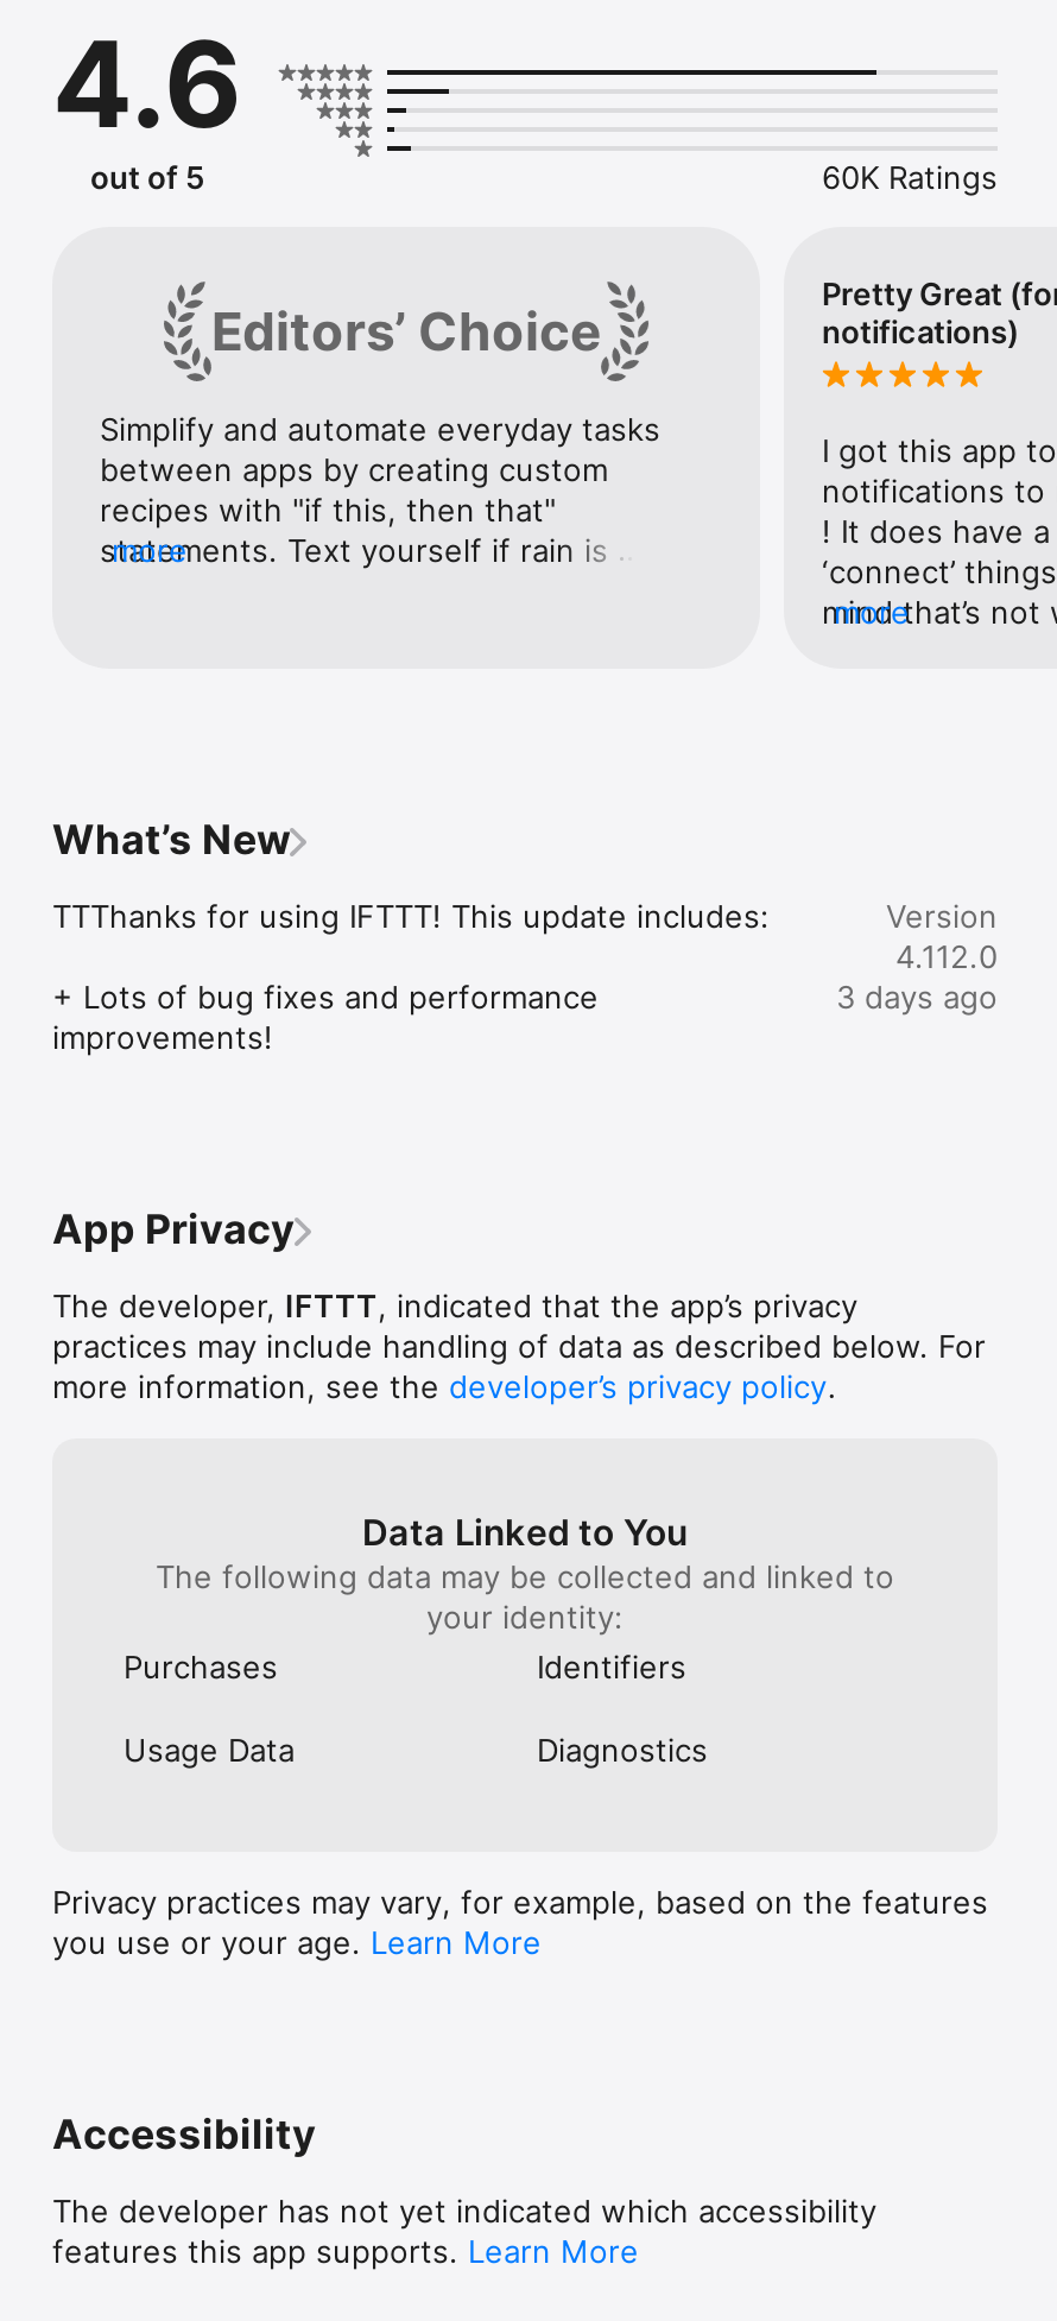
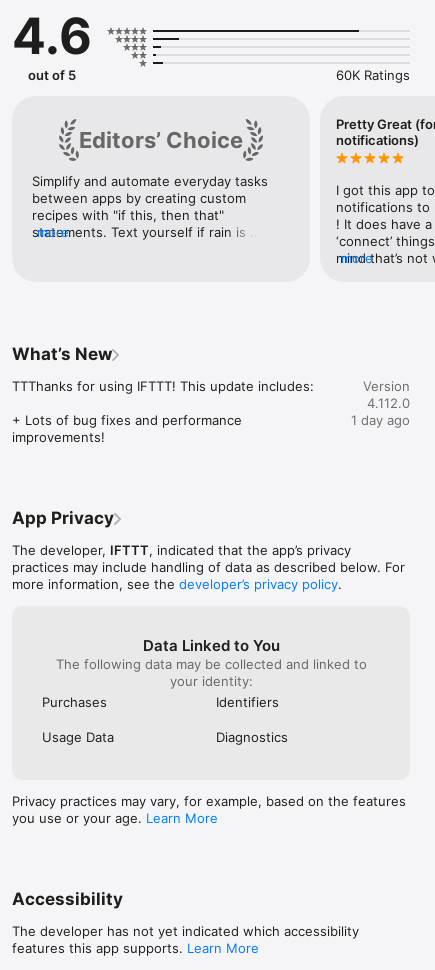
- 3 days ago
+ 1 day ago
